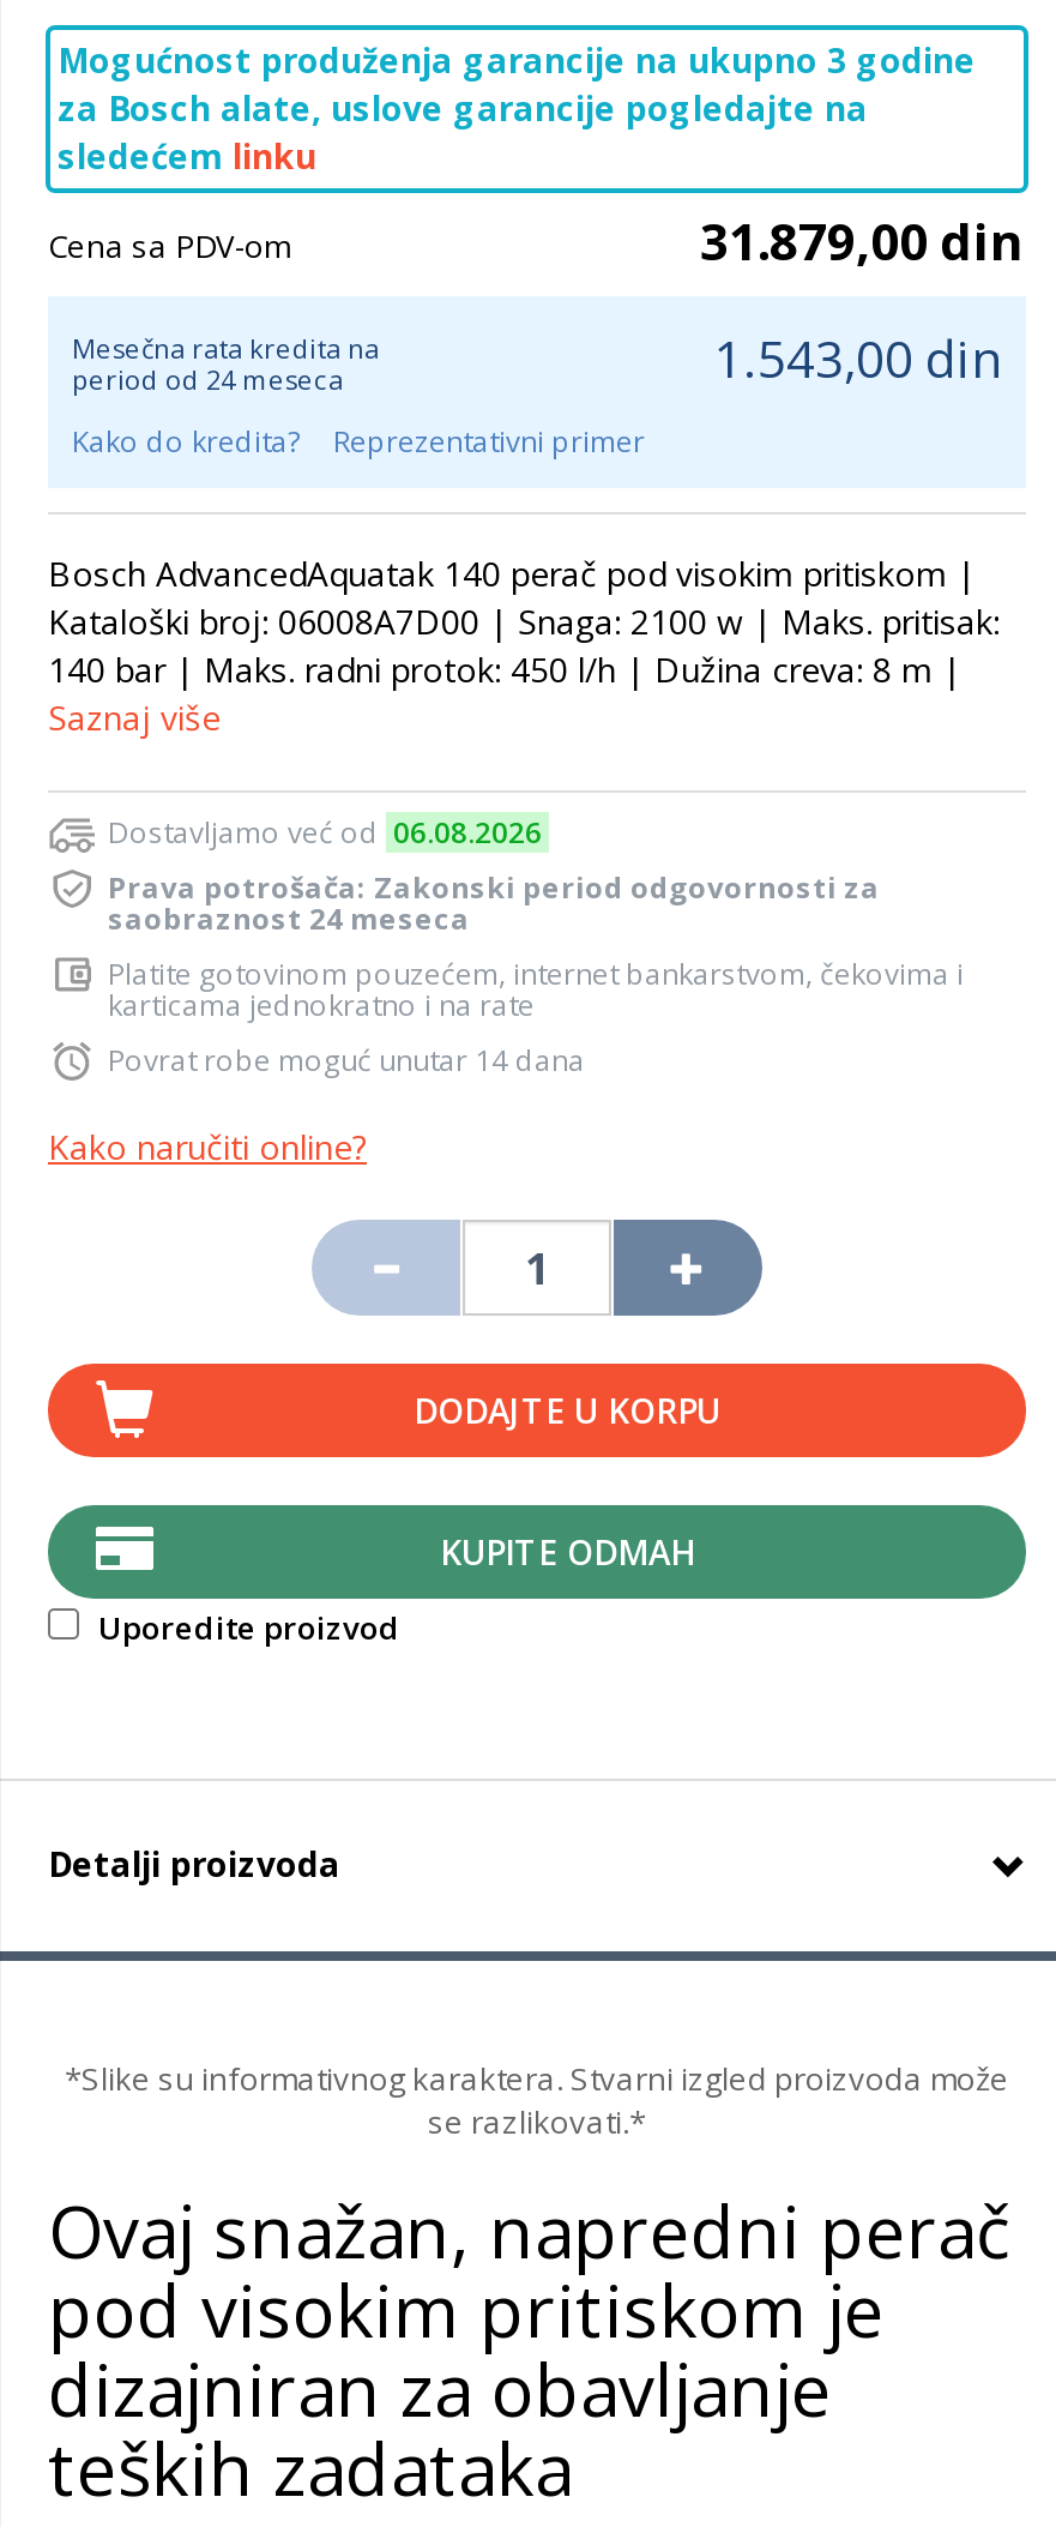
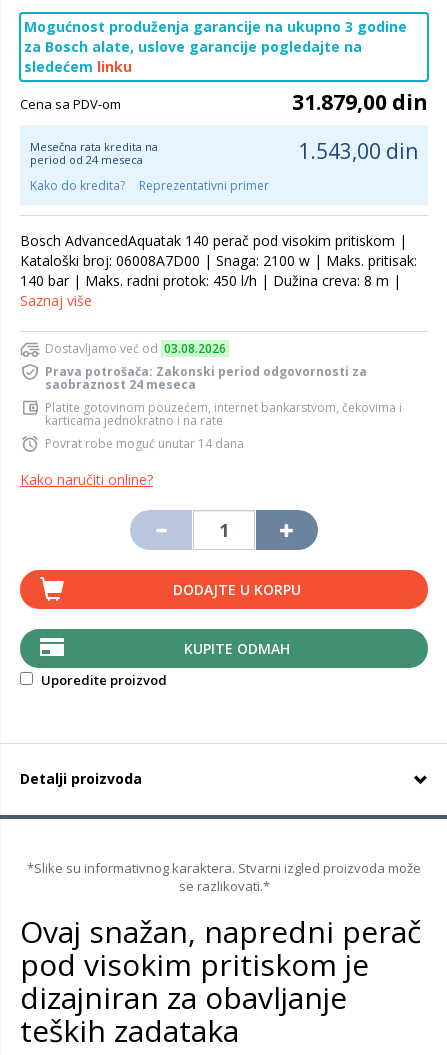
- Dostavljamo već od 06.08.2026
+ Dostavljamo već od 03.08.2026
